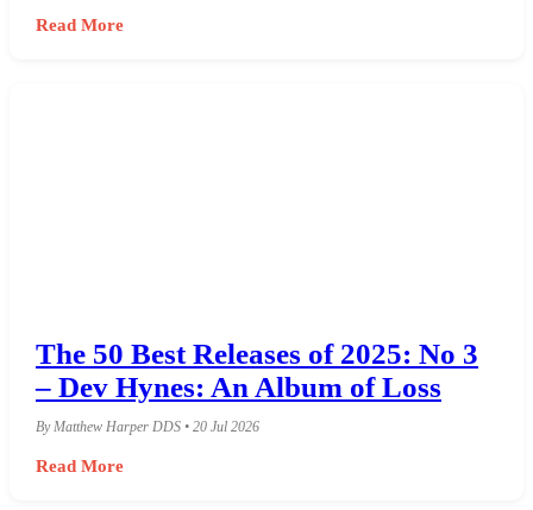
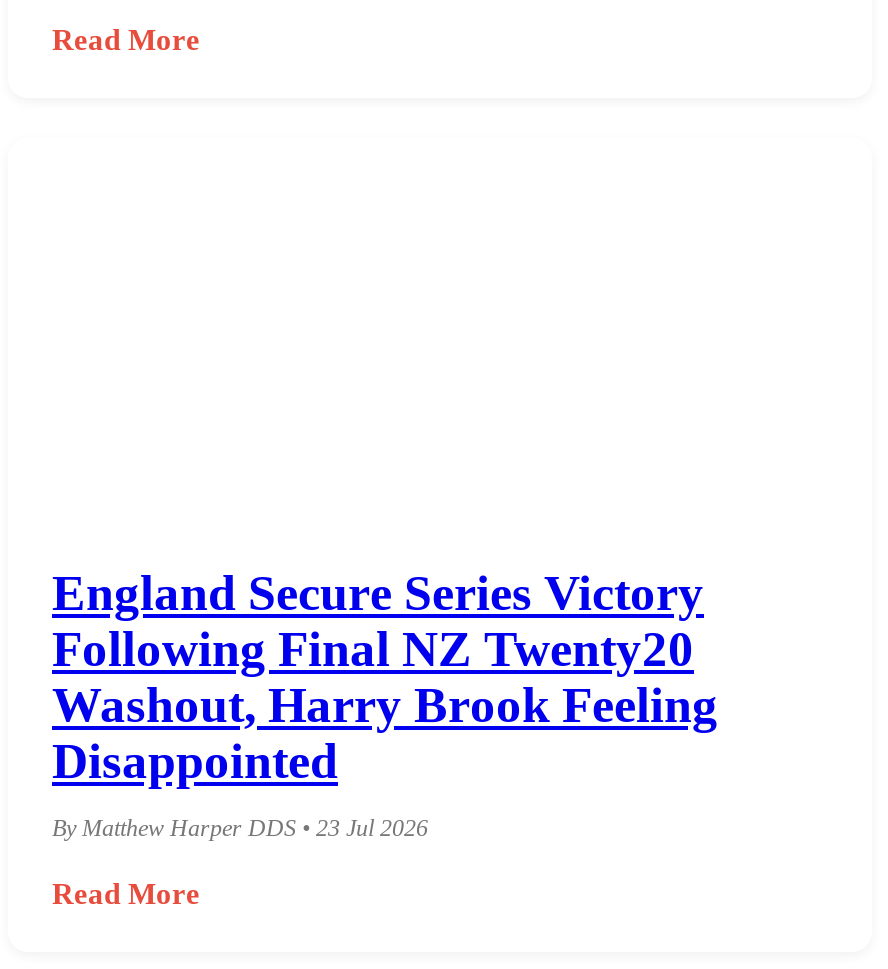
- The 50 Best Releases of 2025: No 3
- – Dev Hynes: An Album of Loss
+ England Secure Series Victory
+ Following Final NZ Twenty20
+ Washout, Harry Brook Feeling
+ Disappointed

- By Matthew Harper DDS • 20 Jul 2026
+ By Matthew Harper DDS • 23 Jul 2026
